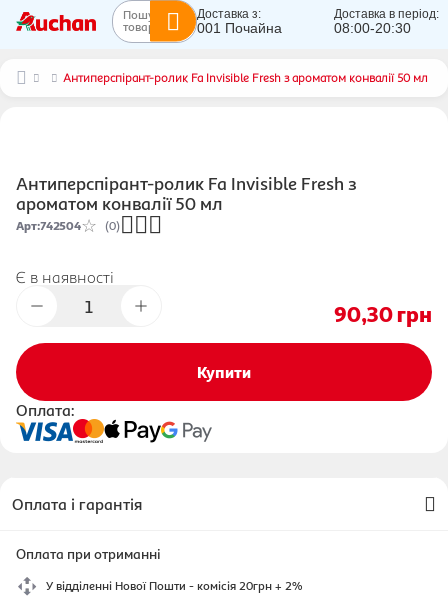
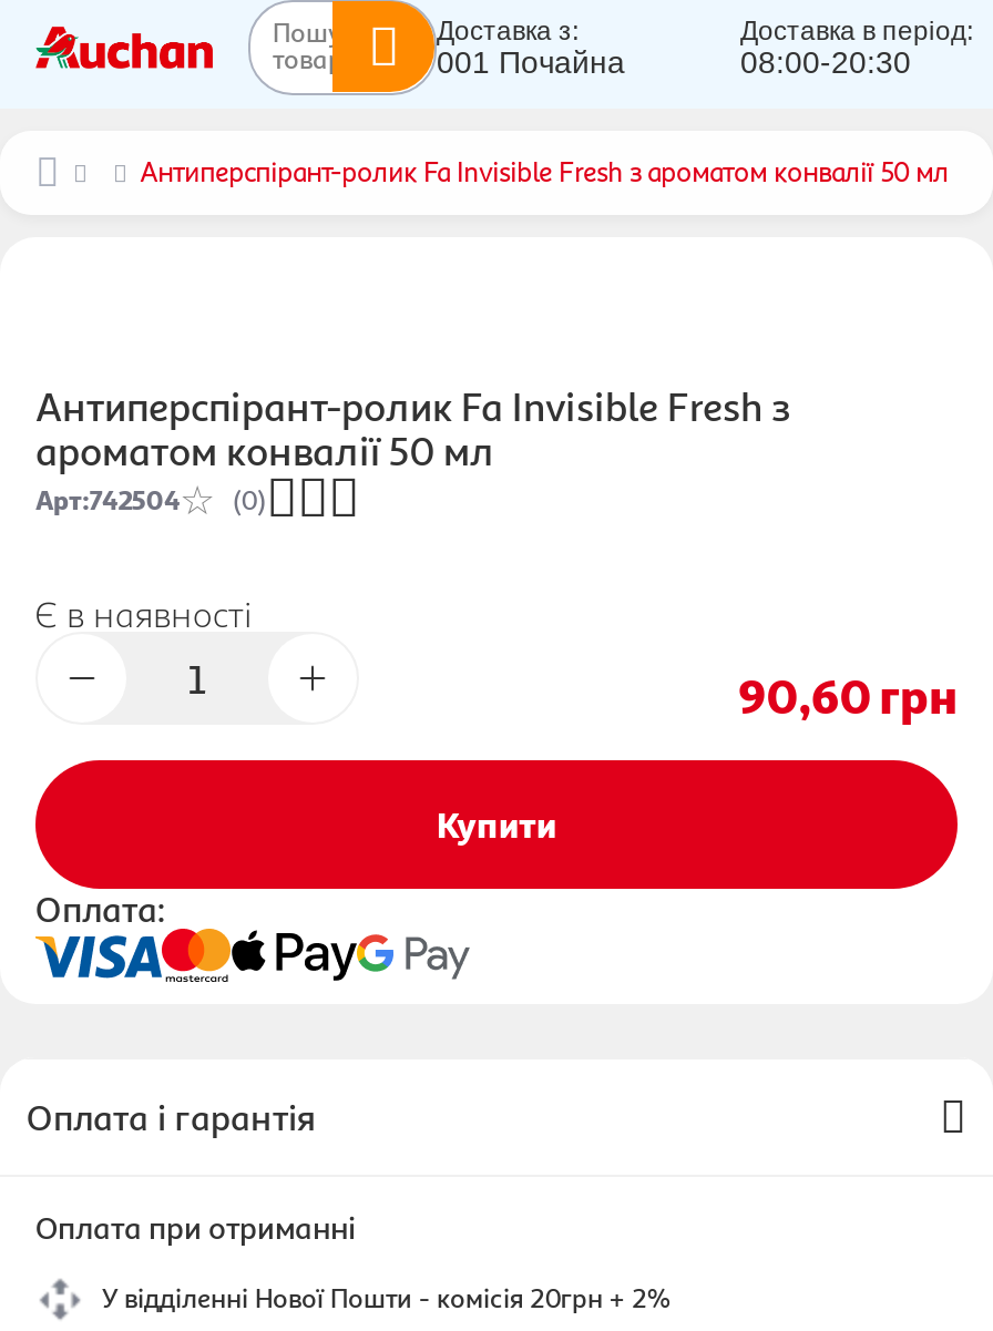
- 90,30 грн
+ 90,60 грн
